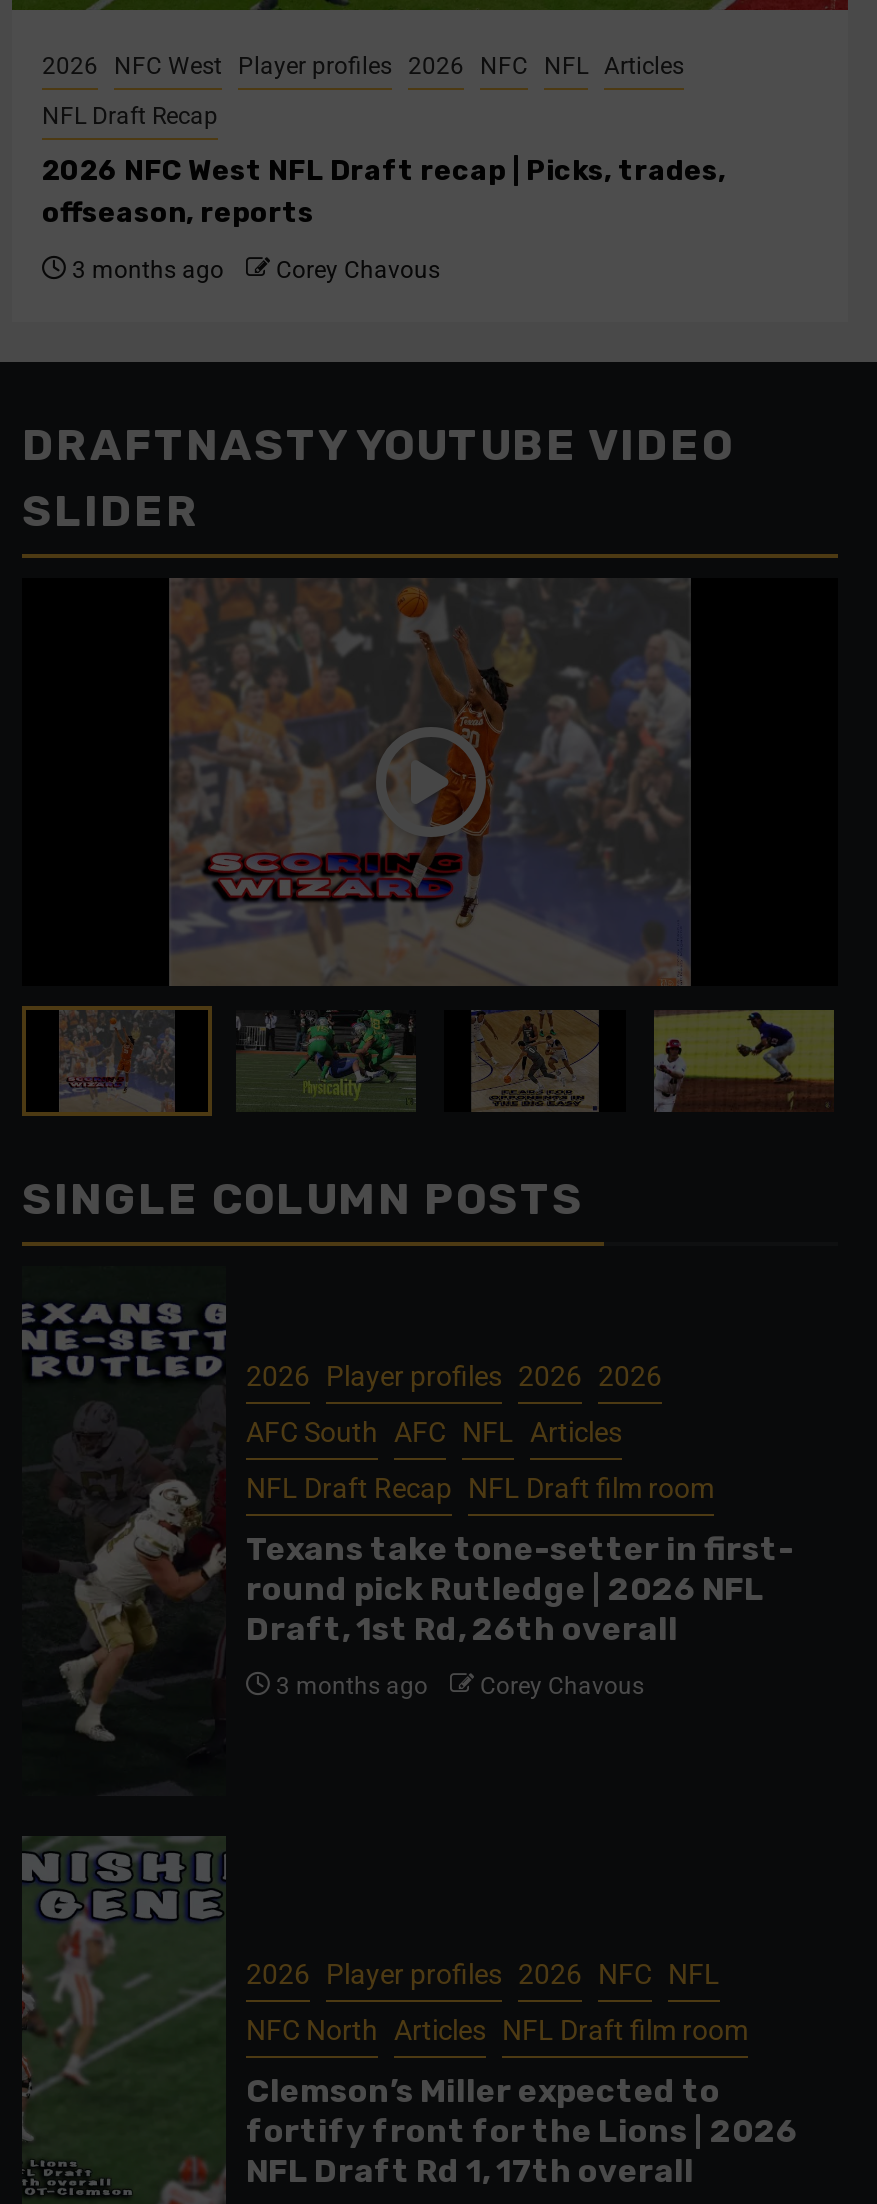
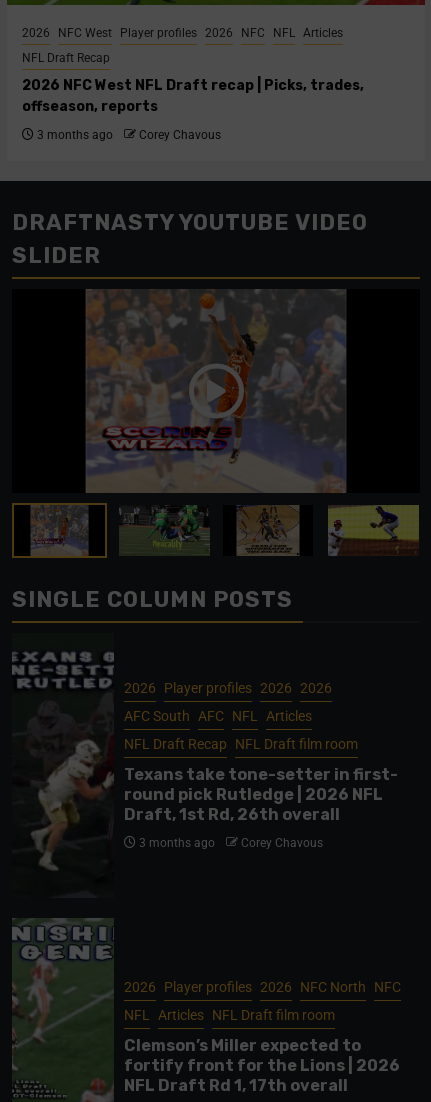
- 2026 Player profiles 2026 NFC NFL
+ 2026 Player profiles 2026 NFC North NFC

- NFC North Articles NFL Draft film room
+ NFL Articles NFL Draft film room
